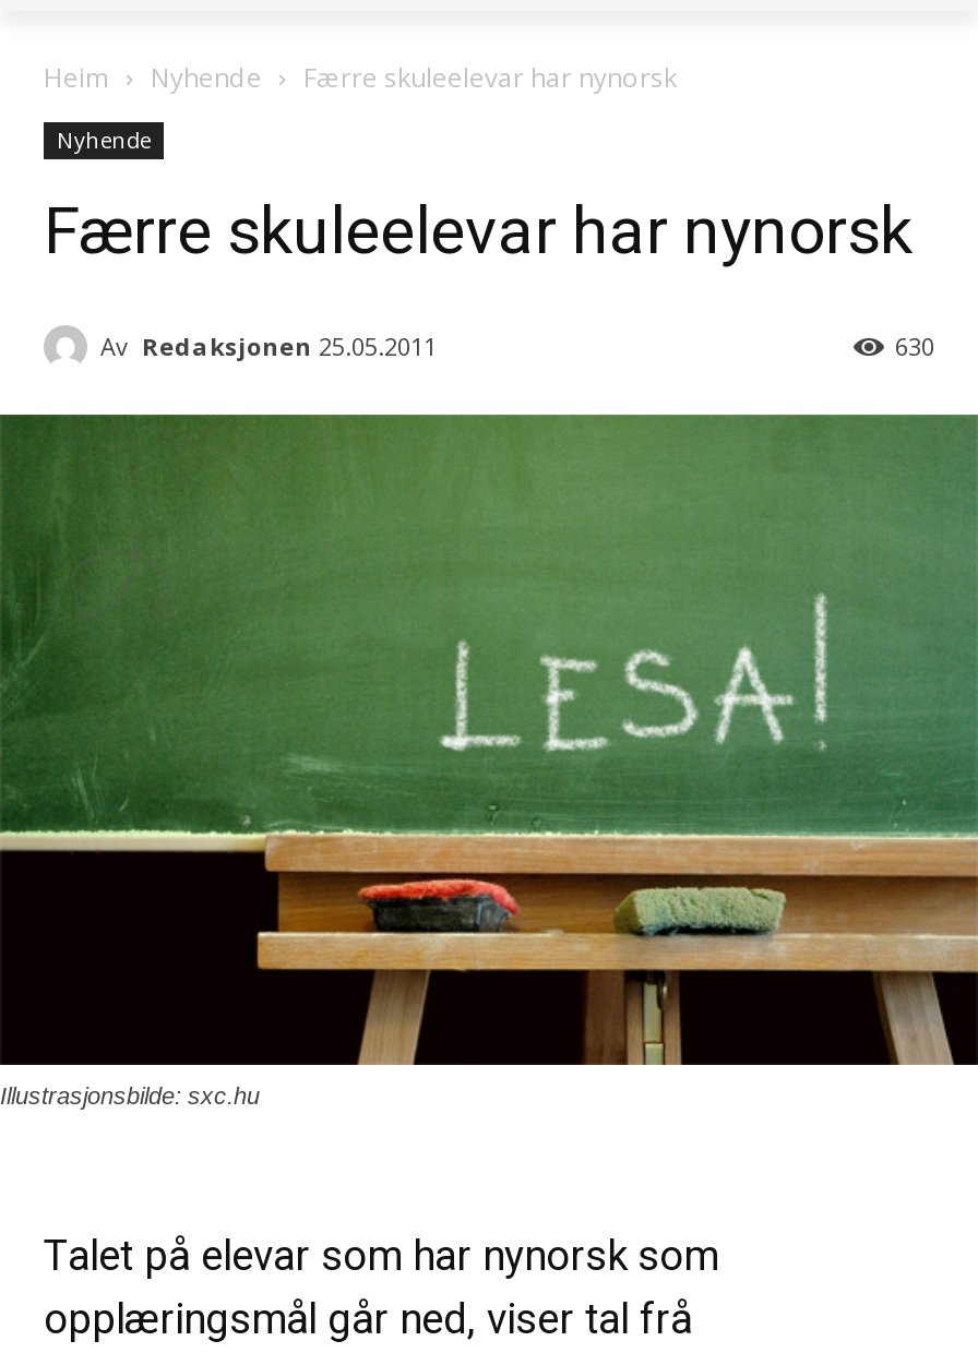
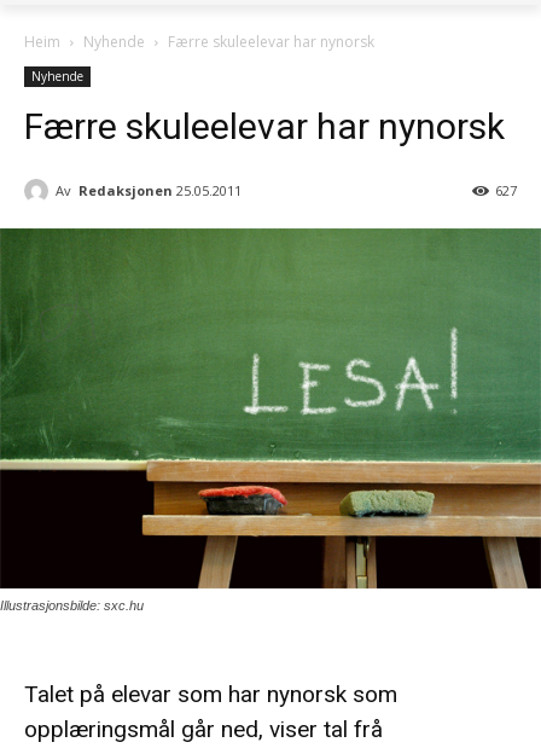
- 630
+ 627
